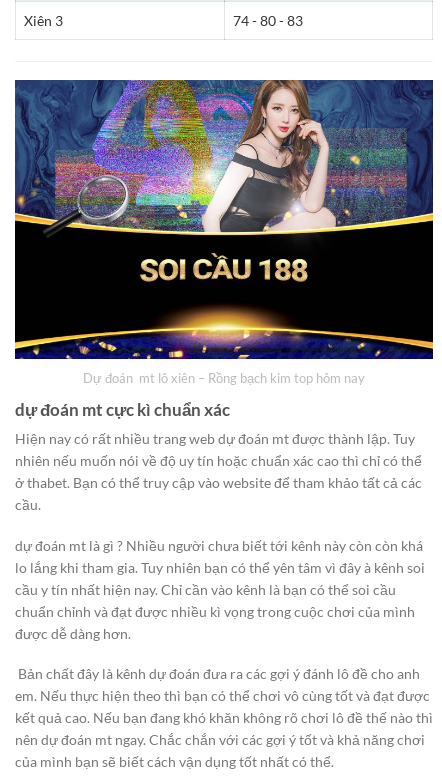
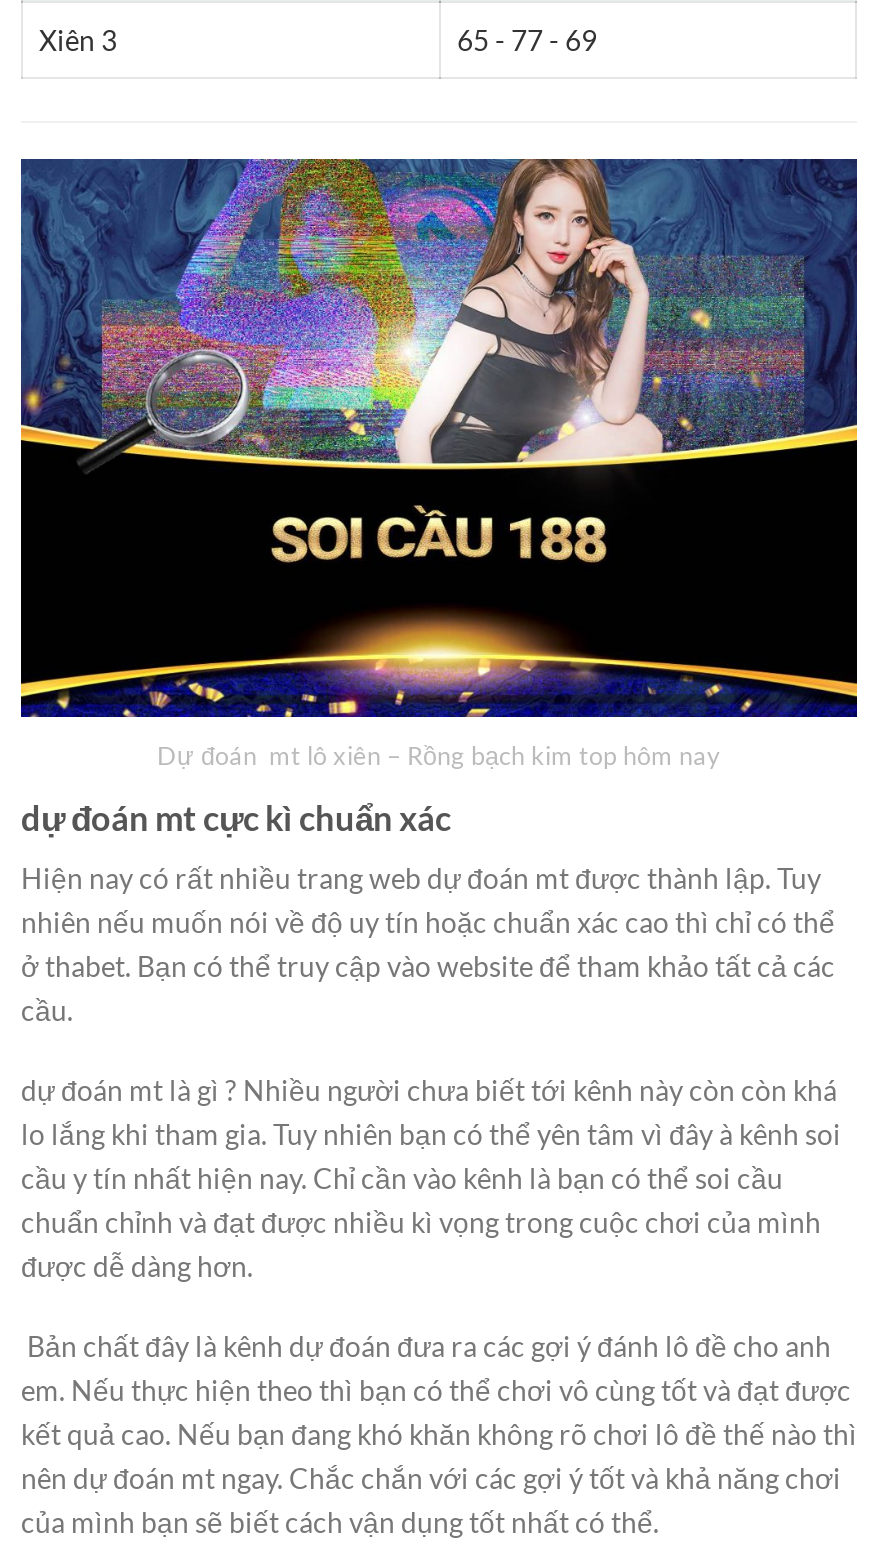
- 74 - 80 - 83
+ 65 - 77 - 69
